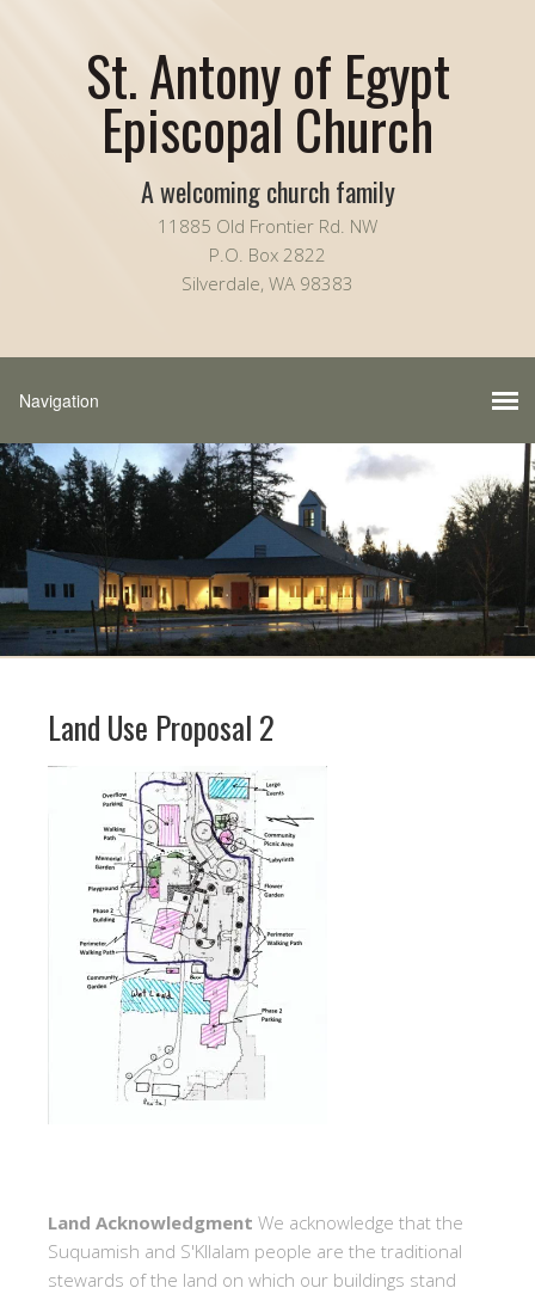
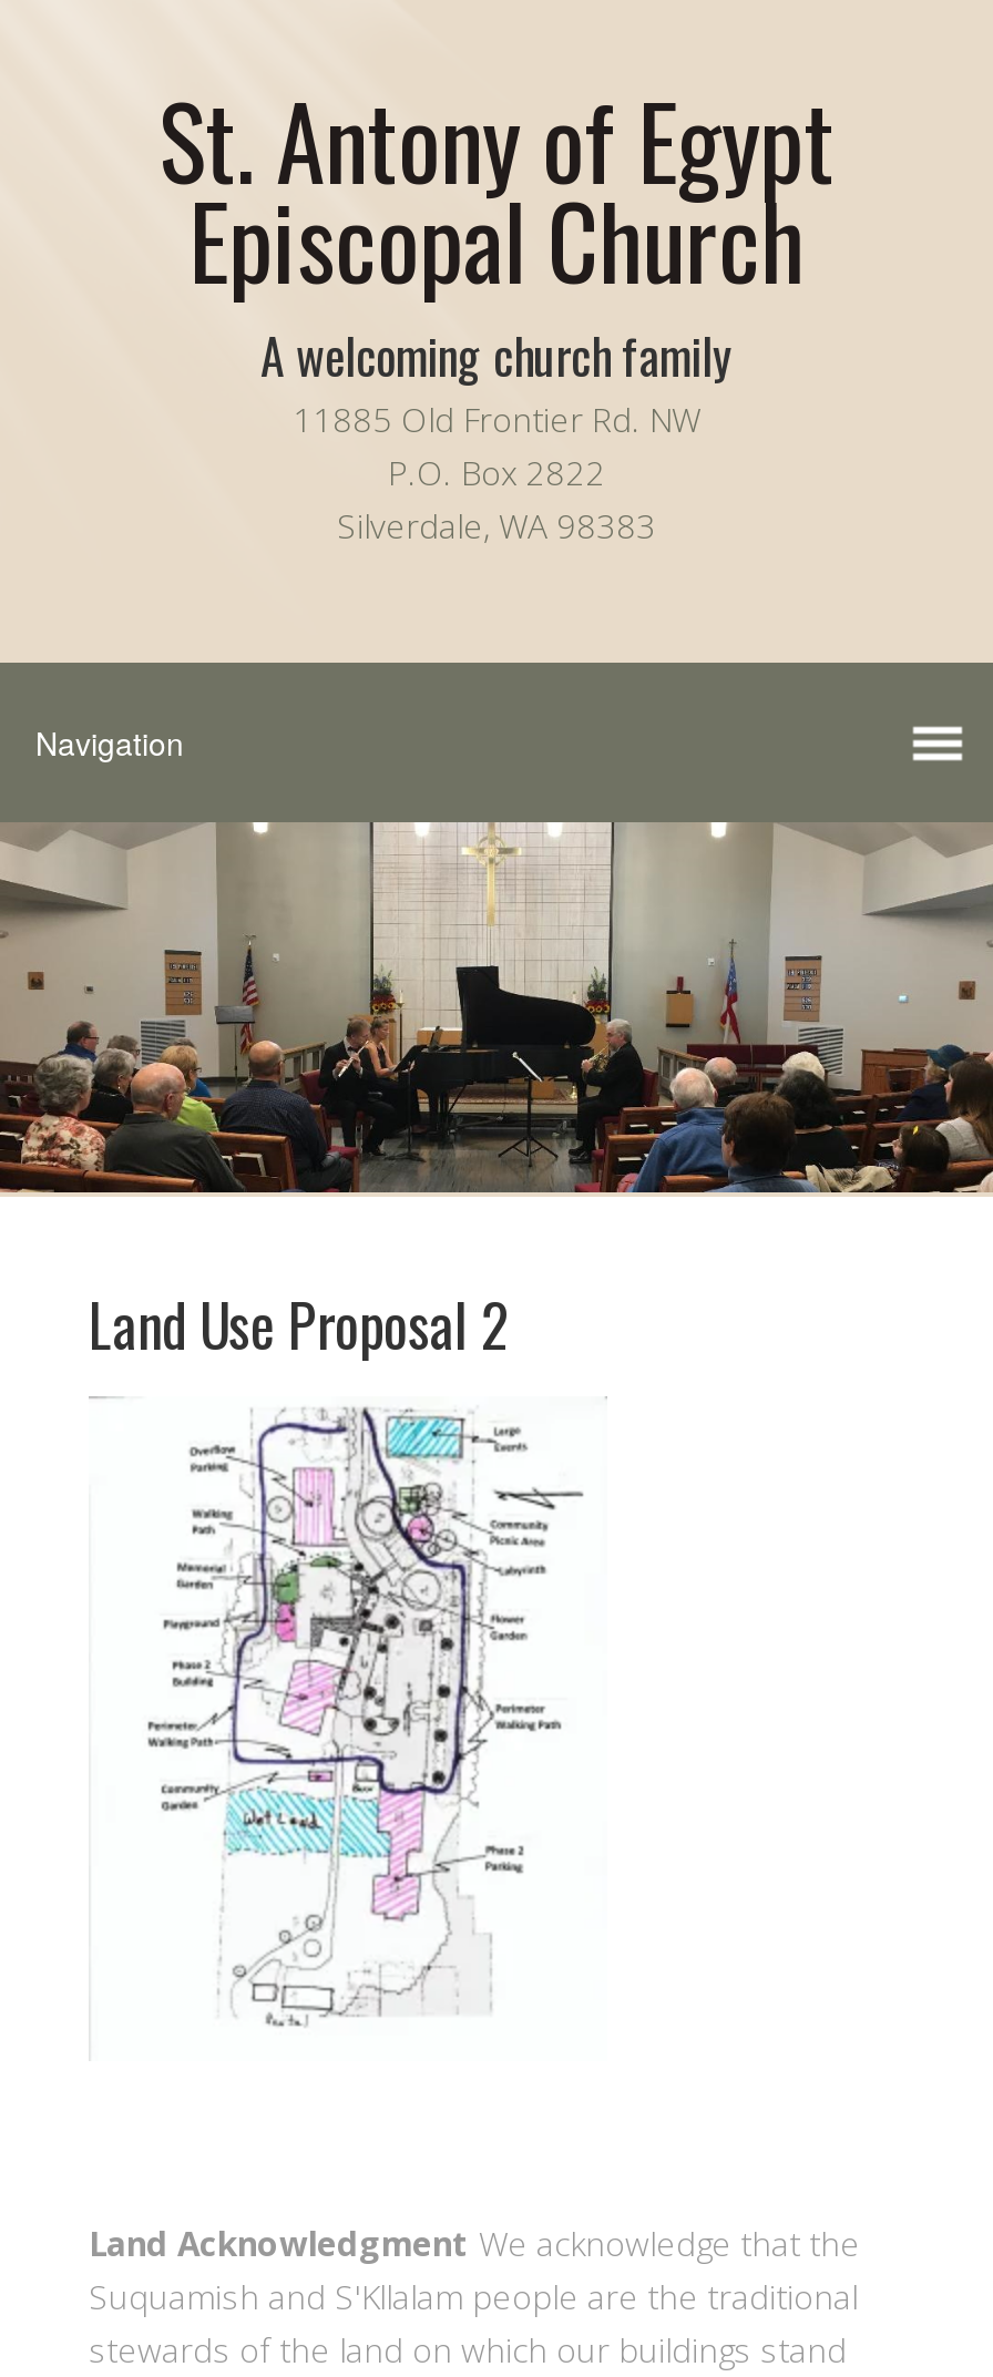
- [image]
+ [image]
